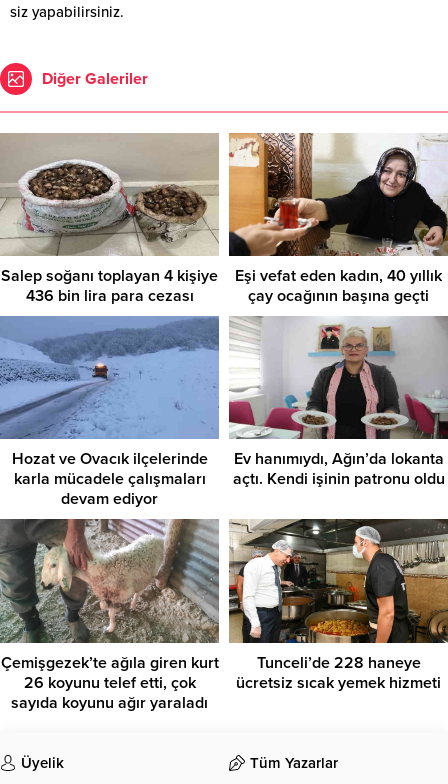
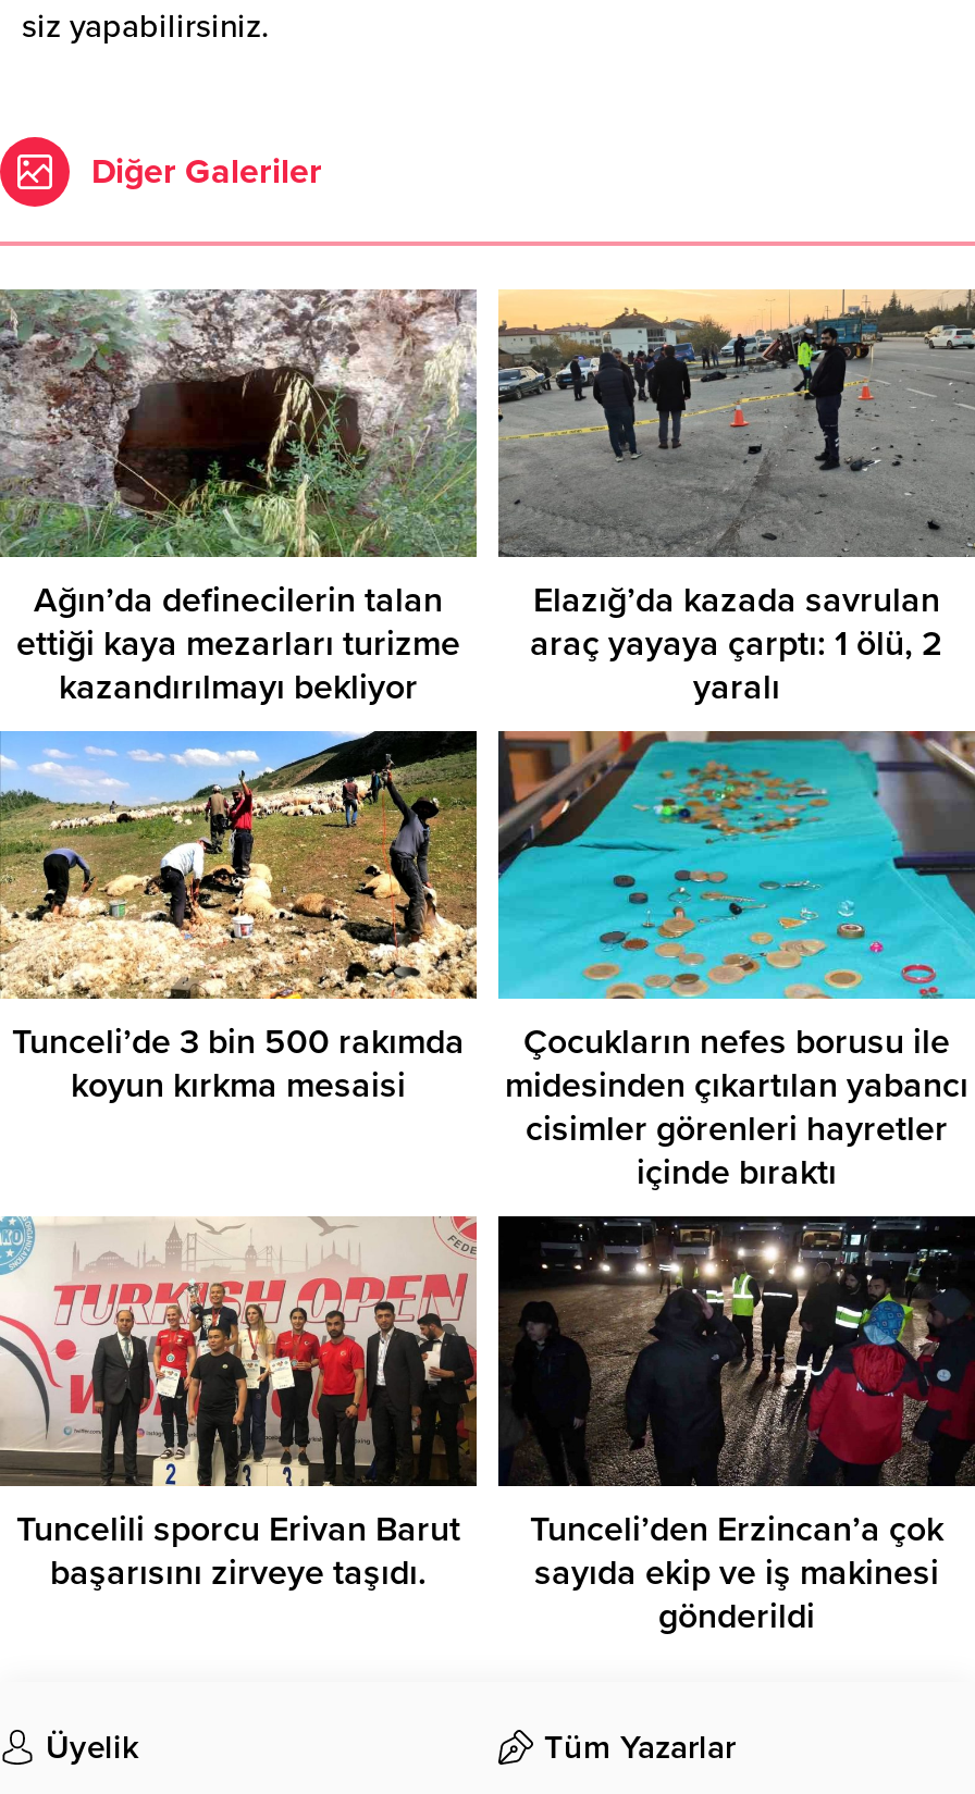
- [image]
- Salep soğanı toplayan 4 kişiye
- 436 bin lira para cezası
+ [image]
+ Ağın’da definecilerin talan
+ ettiği kaya mezarları turizme
+ kazandırılmayı bekliyor

- [image]
- Eşi vefat eden kadın, 40 yıllık
- çay ocağının başına geçti
+ [image]
+ Elazığ’da kazada savrulan
+ araç yayaya çarptı: 1 ölü, 2
+ yaralı

- [image]
- Hozat ve Ovacık ilçelerinde
- karla mücadele çalışmaları
- devam ediyor
+ [image]
+ Tunceli’de 3 bin 500 rakımda
+ koyun kırkma mesaisi

- [image]
- Ev hanımıydı, Ağın’da lokanta
- açtı. Kendi işinin patronu oldu
+ [image]
+ Çocukların nefes borusu ile
+ midesinden çıkartılan yabancı
+ cisimler görenleri hayretler
+ içinde bıraktı

- [image]
+ [image]

- [image]
- Tunceli’de 228 haneye
- ücretsiz sıcak yemek hizmeti
+ [image]
+ Tunceli’den Erzincan’a çok
+ sayıda ekip ve iş makinesi
+ gönderildi

- Çemişgezek’te ağıla giren kurt
- 26 koyunu telef etti, çok
- sayıda koyunu ağır yaraladı
+ Tuncelili sporcu Erivan Barut
+ başarısını zirveye taşıdı.
